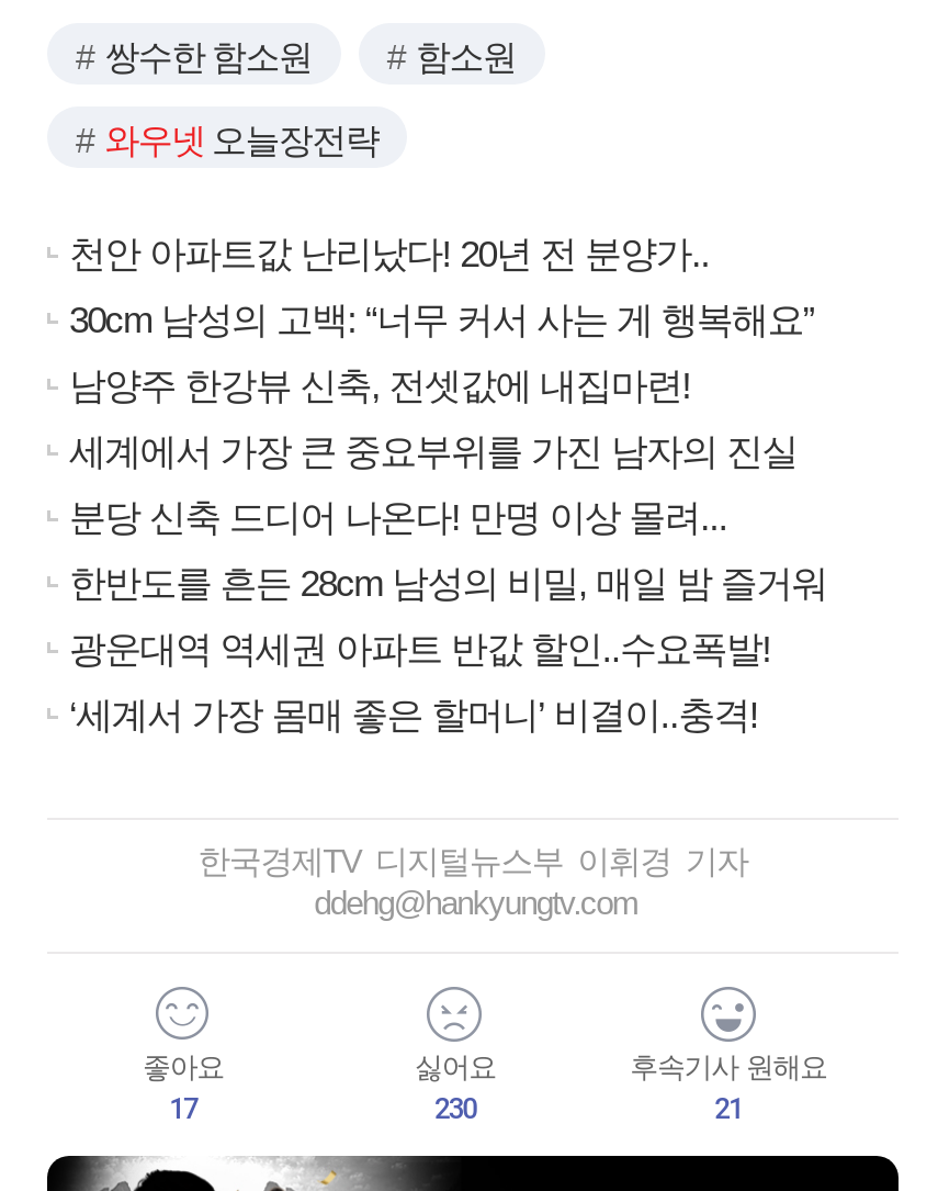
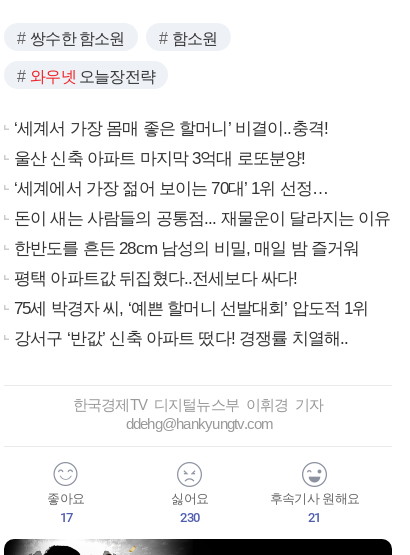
- 천안 아파트값 난리났다! 20년 전 분양가..
- 30cm 남성의 고백: “너무 커서 사는 게 행복해요”
- 남양주 한강뷰 신축, 전셋값에 내집마련!
- 세계에서 가장 큰 중요부위를 가진 남자의 진실
- 분당 신축 드디어 나온다! 만명 이상 몰려...
- 광운대역 역세권 아파트 반값 할인..수요폭발!

moved down: 한반도를 흔든 28cm 남성의 비밀, 매일 밤 즐거워

moved up: ‘세계서 가장 몸매 좋은 할머니’ 비결이..충격!

+ 울산 신축 아파트 마지막 3억대 로또분양!
+ ‘세계에서 가장 젊어 보이는 70대’ 1위 선정…
+ 돈이 새는 사람들의 공통점... 재물운이 달라지는 이유
+ 평택 아파트값 뒤집혔다..전세보다 싸다!
+ 75세 박경자 씨, ‘예쁜 할머니 선발대회’ 압도적 1위
+ 강서구 ‘반값’ 신축 아파트 떴다! 경쟁률 치열해..
